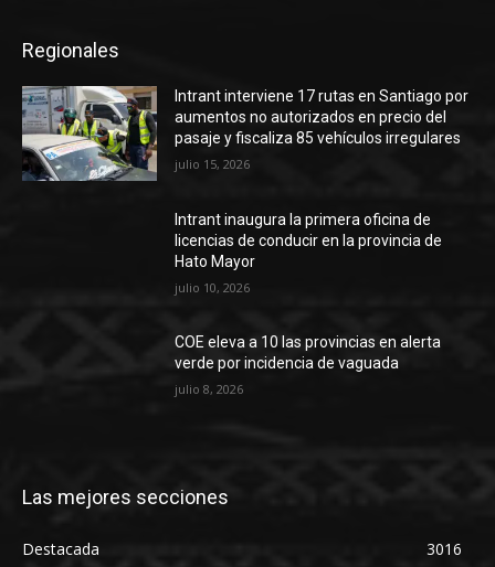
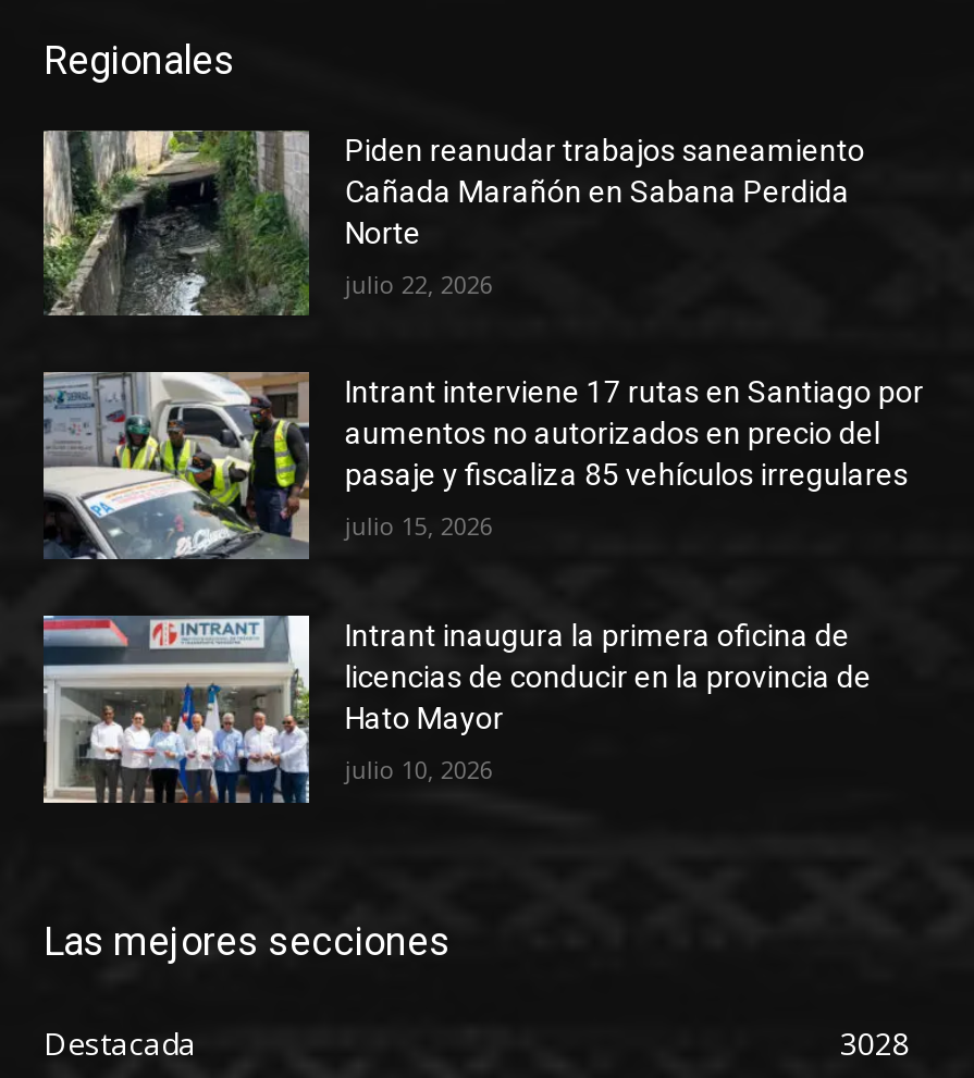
+ [image]
+ Piden reanudar trabajos saneamiento
+ Cañada Marañón en Sabana Perdida
+ Norte
+ julio 22, 2026

moved down: Intrant interviene 17 rutas en Santiago por | aumentos no autorizados en precio del | pasaje y fiscaliza 85 vehículos irregulares | julio 15, 2026 | Intrant inaugura la primera oficina de | licencias de conducir en la provincia de | Hato Mayor | julio 10, 2026

+ [image]

- COE eleva a 10 las provincias en alerta
- verde por incidencia de vaguada
- julio 8, 2026

- 3016
+ 3028
